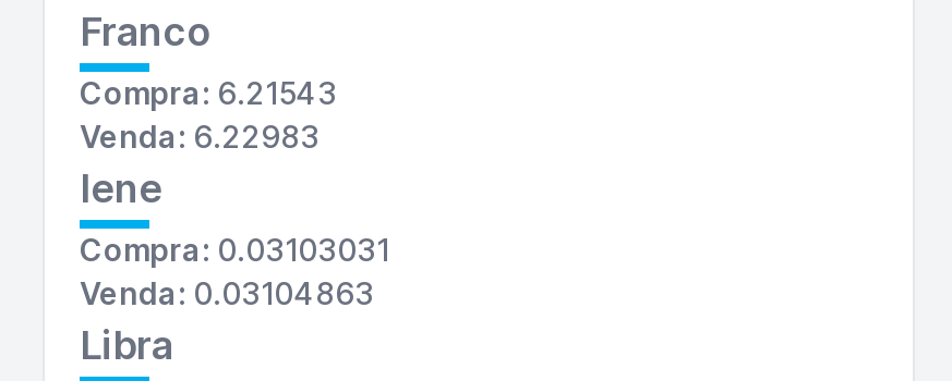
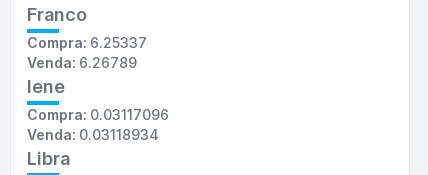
- Compra: 6.21543
+ Compra: 6.25337

- Venda: 6.22983
+ Venda: 6.26789

- Compra: 0.03103031
+ Compra: 0.03117096

- Venda: 0.03104863
+ Venda: 0.03118934
